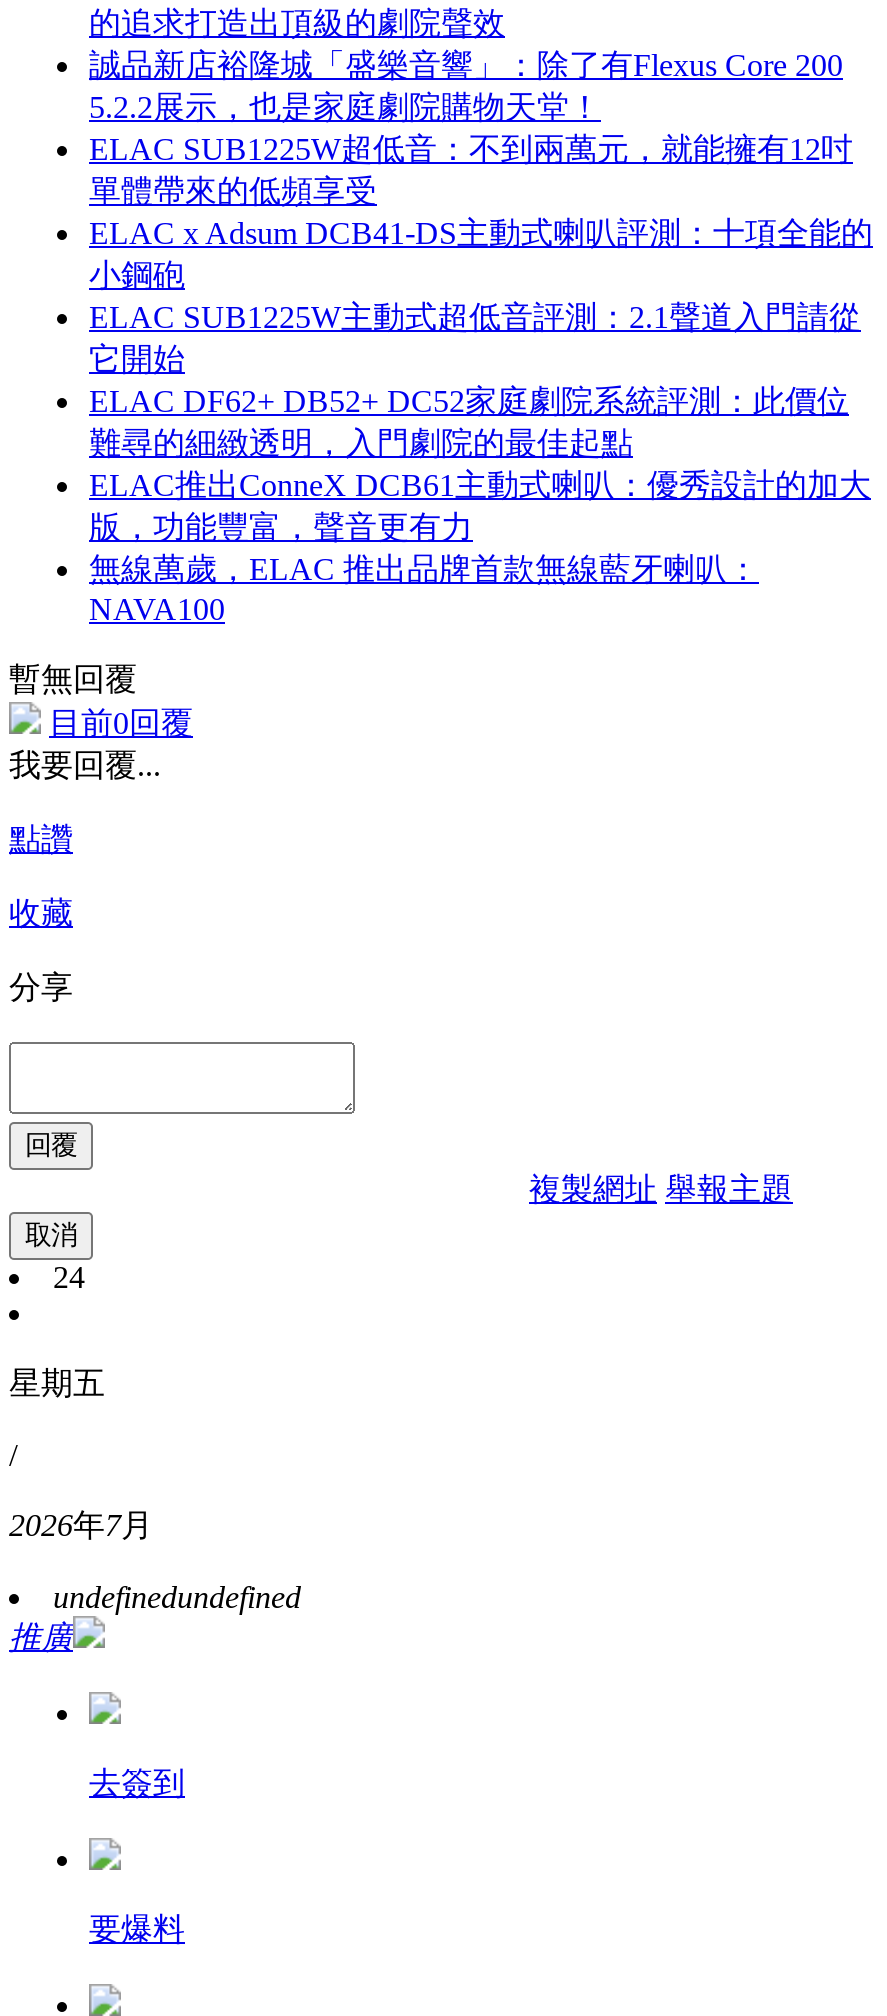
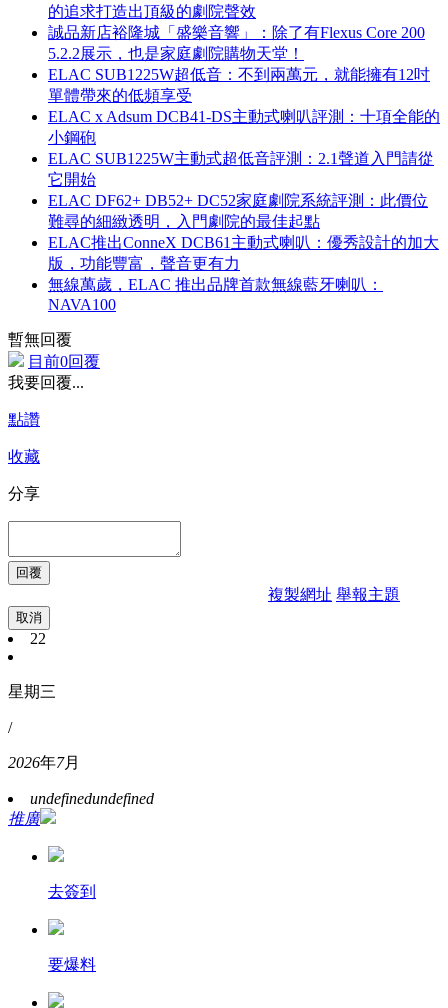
- 24
+ 22

- 星期五
+ 星期三
